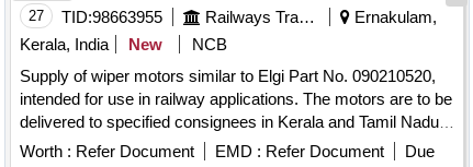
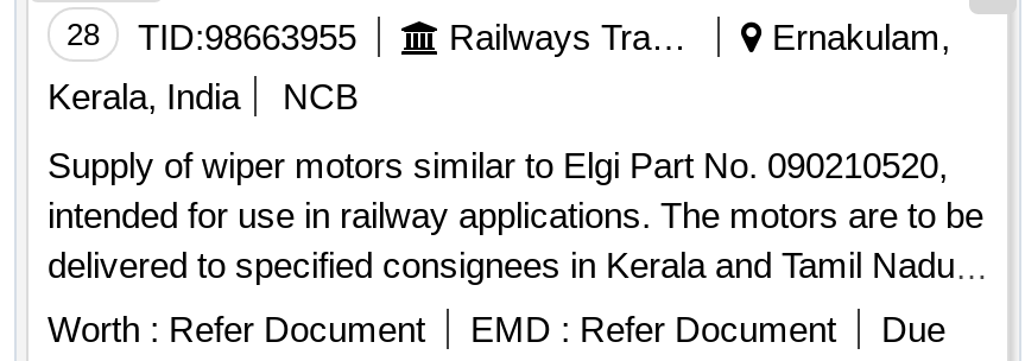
- 27 TID:98663955
+ 28 TID:98663955

- New
